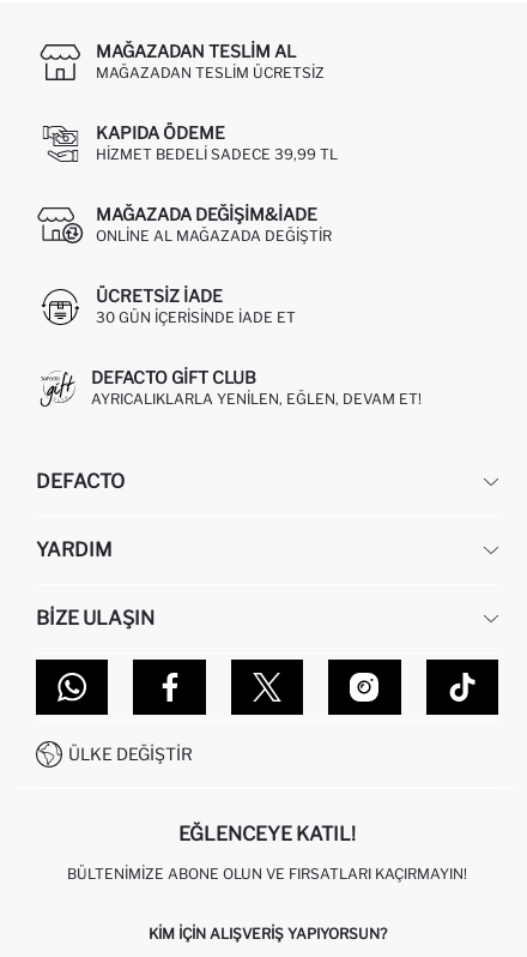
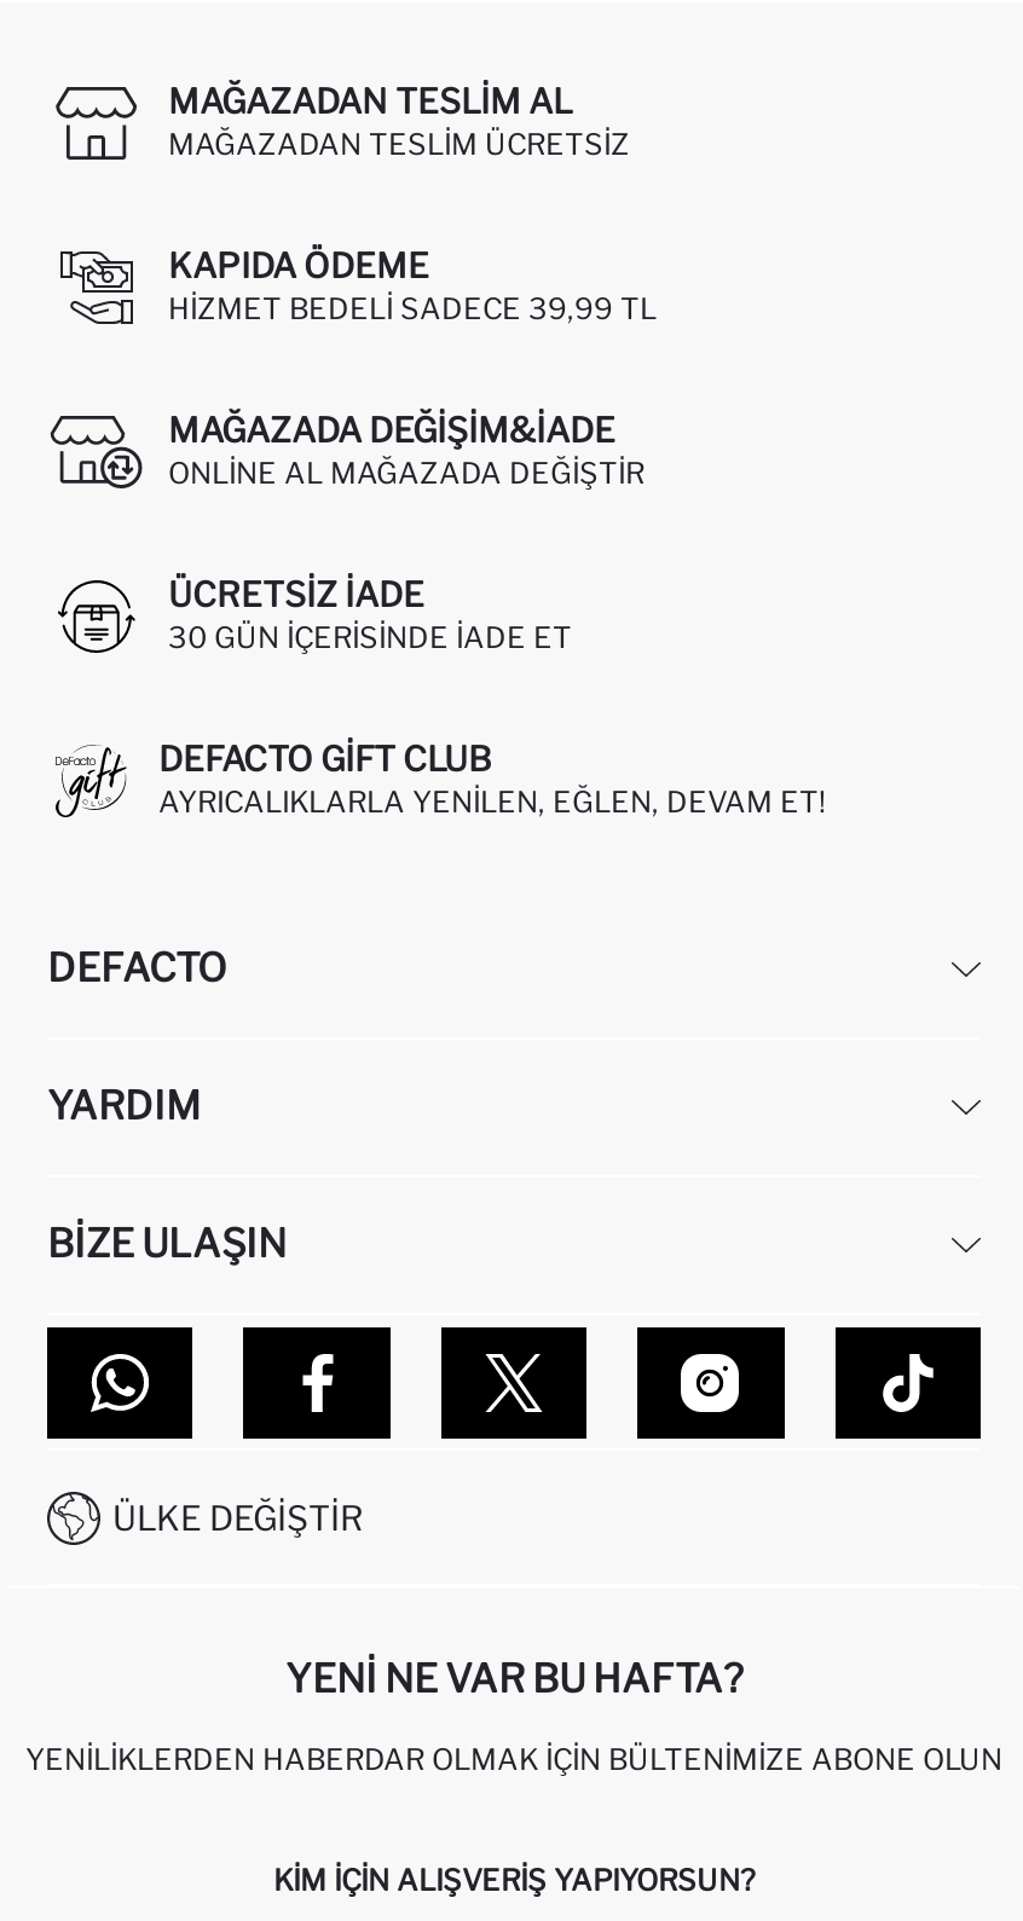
- EĞLENCEYE KATIL!
+ YENI NE VAR BU HAFTA?

- BÜLTENIMIZE ABONE OLUN VE FIRSATLARI KAÇIRMAYIN!
+ YENILIKLERDEN HABERDAR OLMAK İÇIN BÜLTENIMIZE ABONE OLUN
